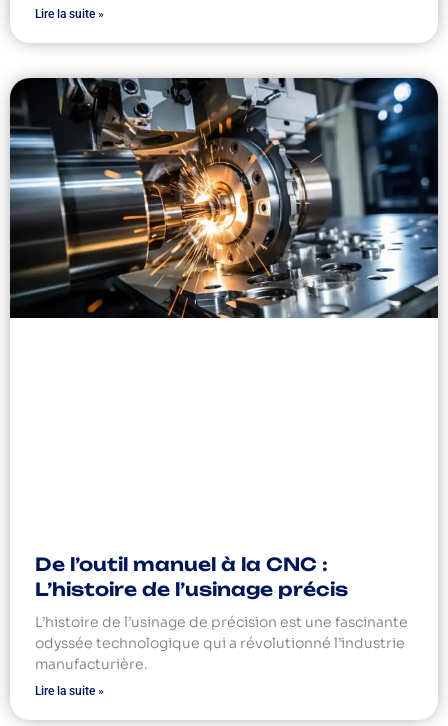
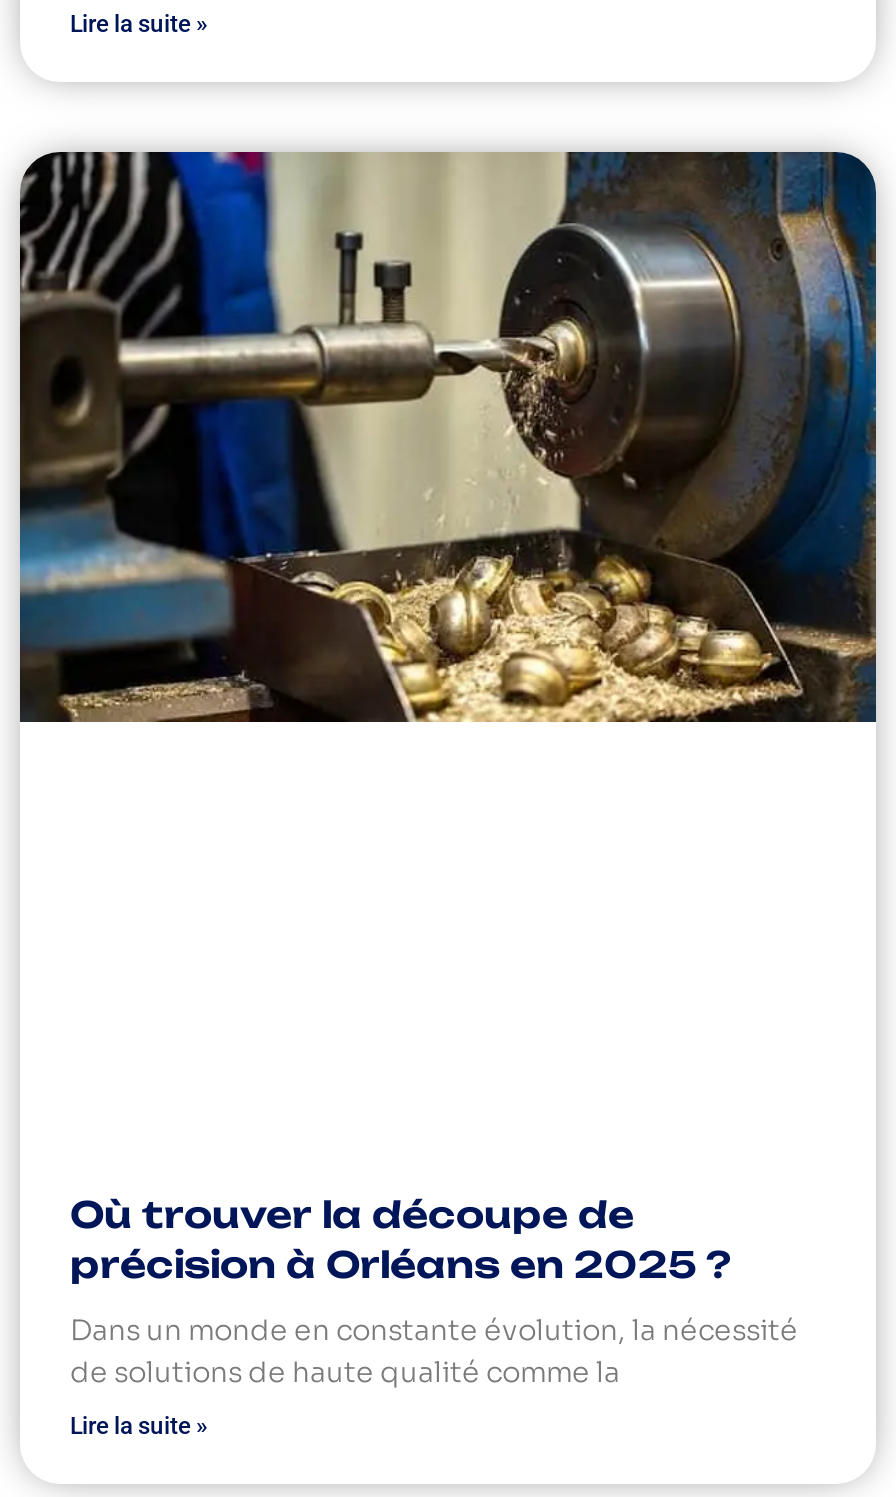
- [image]
+ [image]

- De l’outil manuel à la CNC :
- L’histoire de l’usinage précis
+ Où trouver la découpe de
+ précision à Orléans en 2025 ?

- L’histoire de l’usinage de précision est une fascinante
- odyssée technologique qui a révolutionné l’industrie
- manufacturière.
+ Dans un monde en constante évolution, la nécessité
+ de solutions de haute qualité comme la
